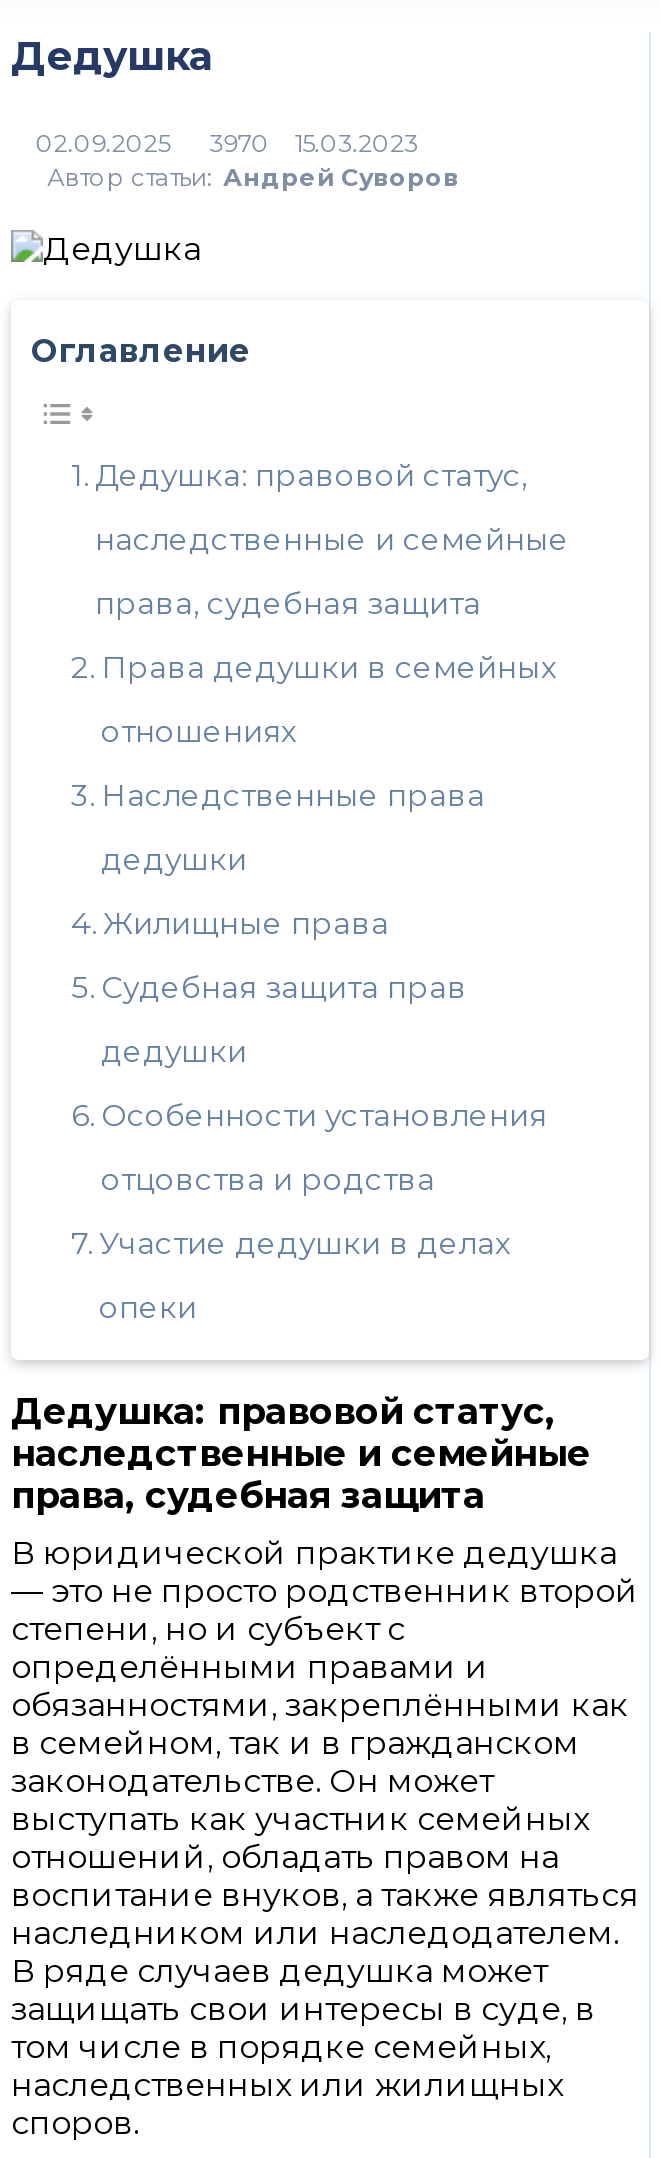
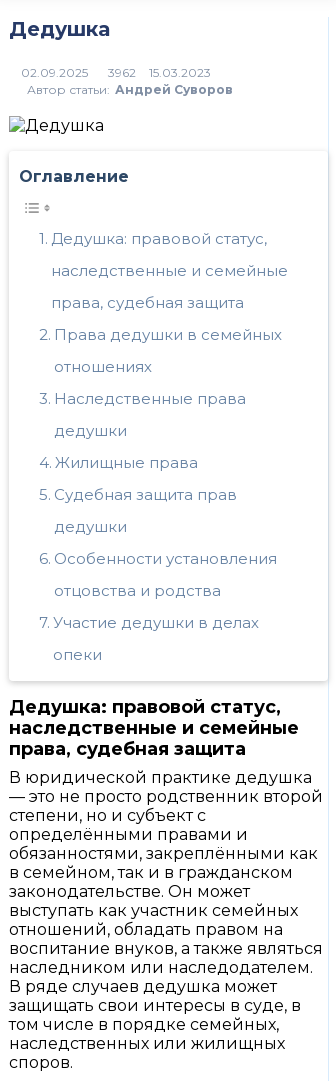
- 3970
+ 3962
